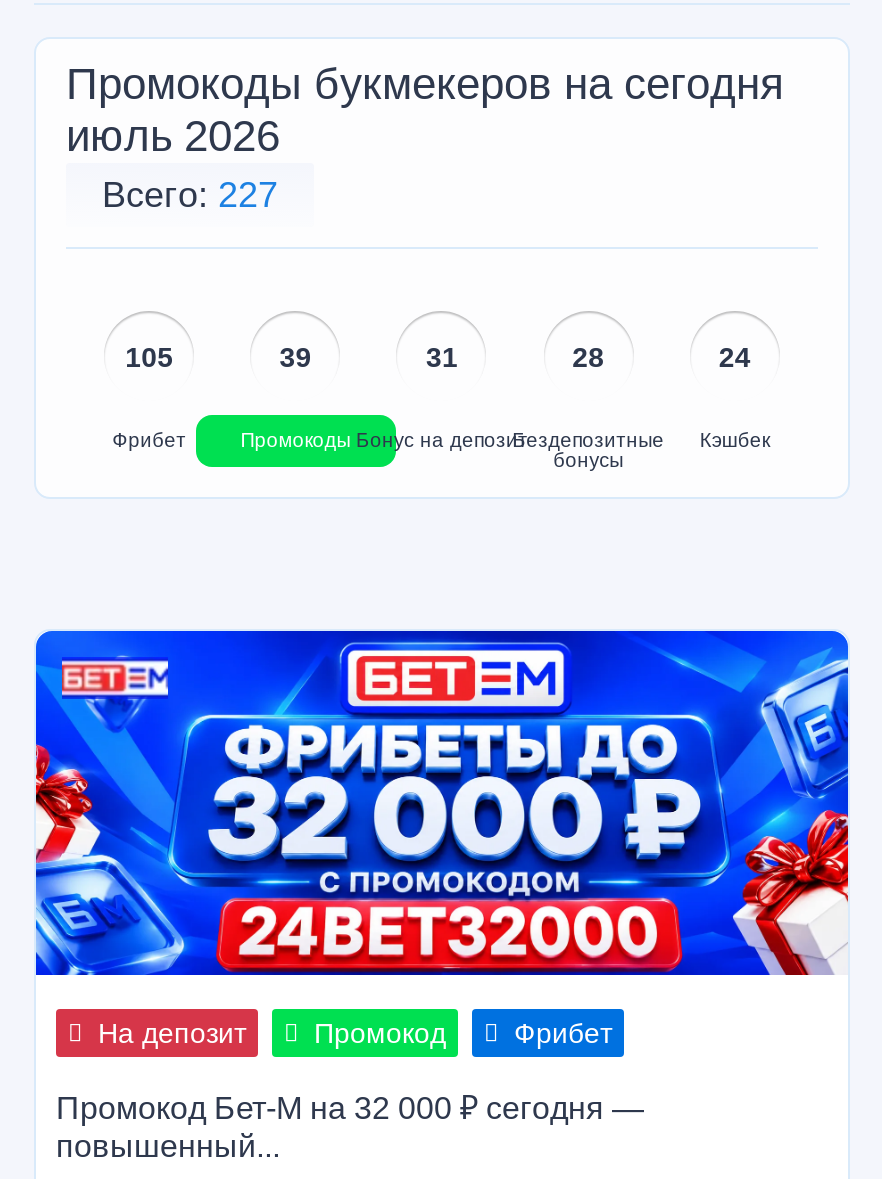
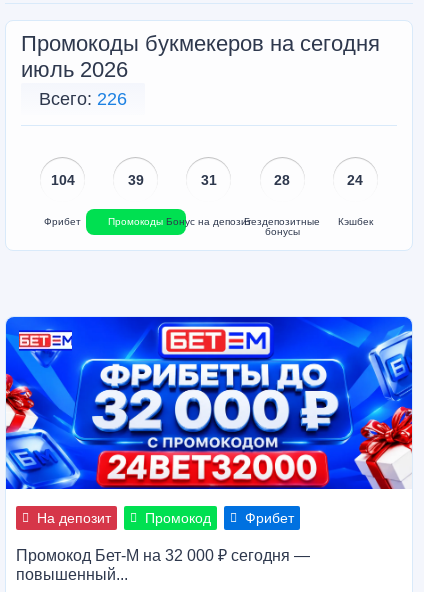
- Всего: 227
+ Всего: 226

- 105
+ 104
